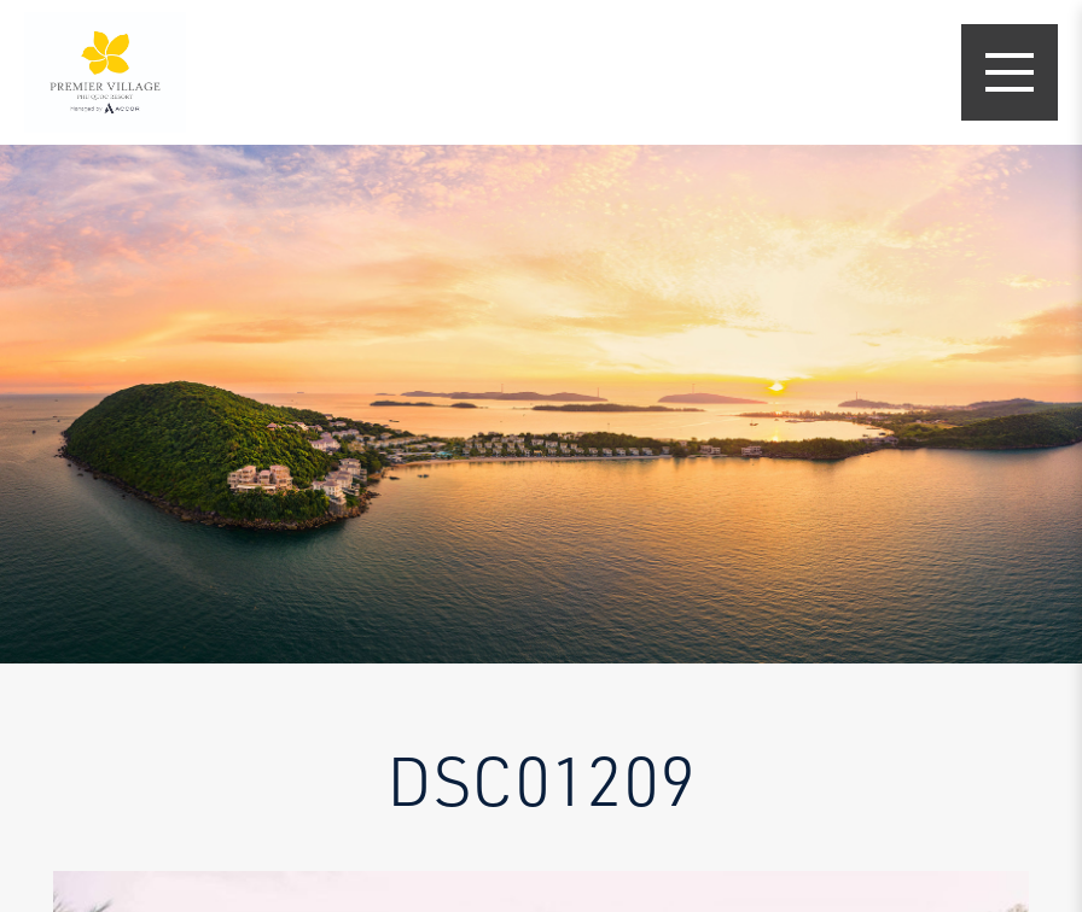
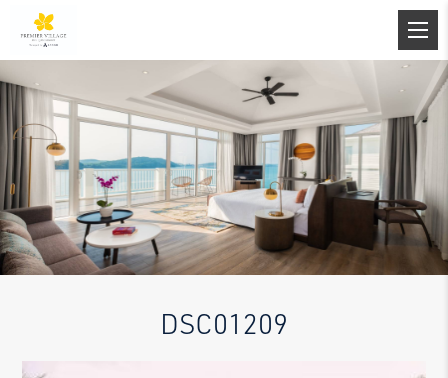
- [image]
+ [image]
